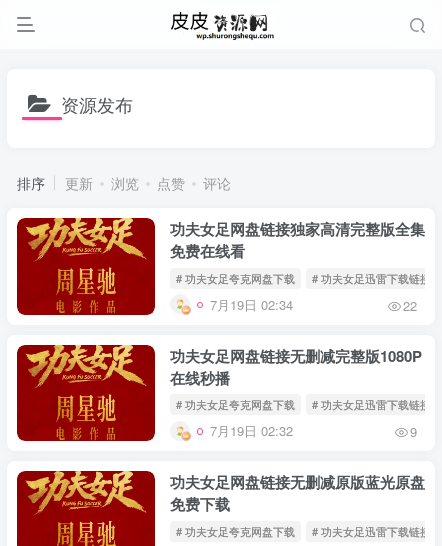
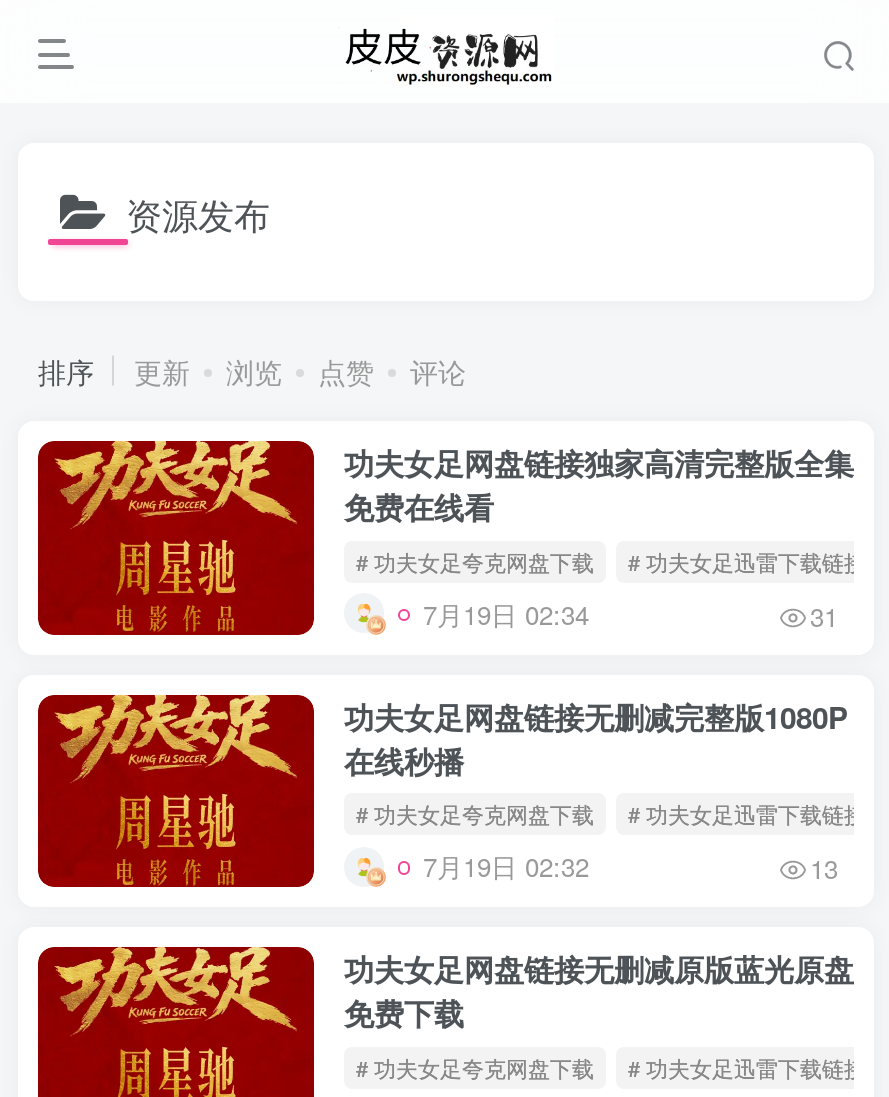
- 22
+ 31

- 9
+ 13
